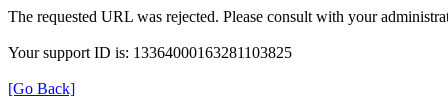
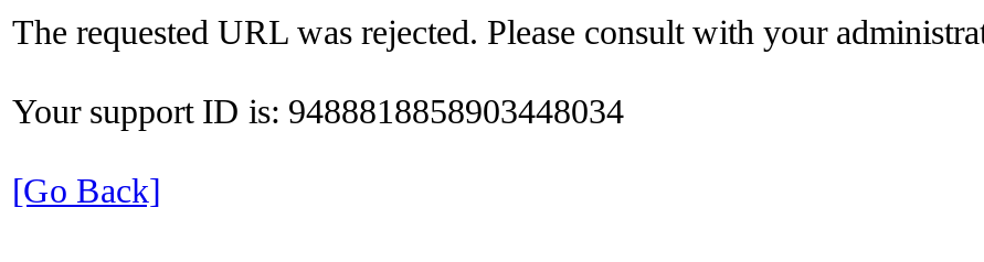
- Your support ID is: 13364000163281103825
+ Your support ID is: 9488818858903448034
